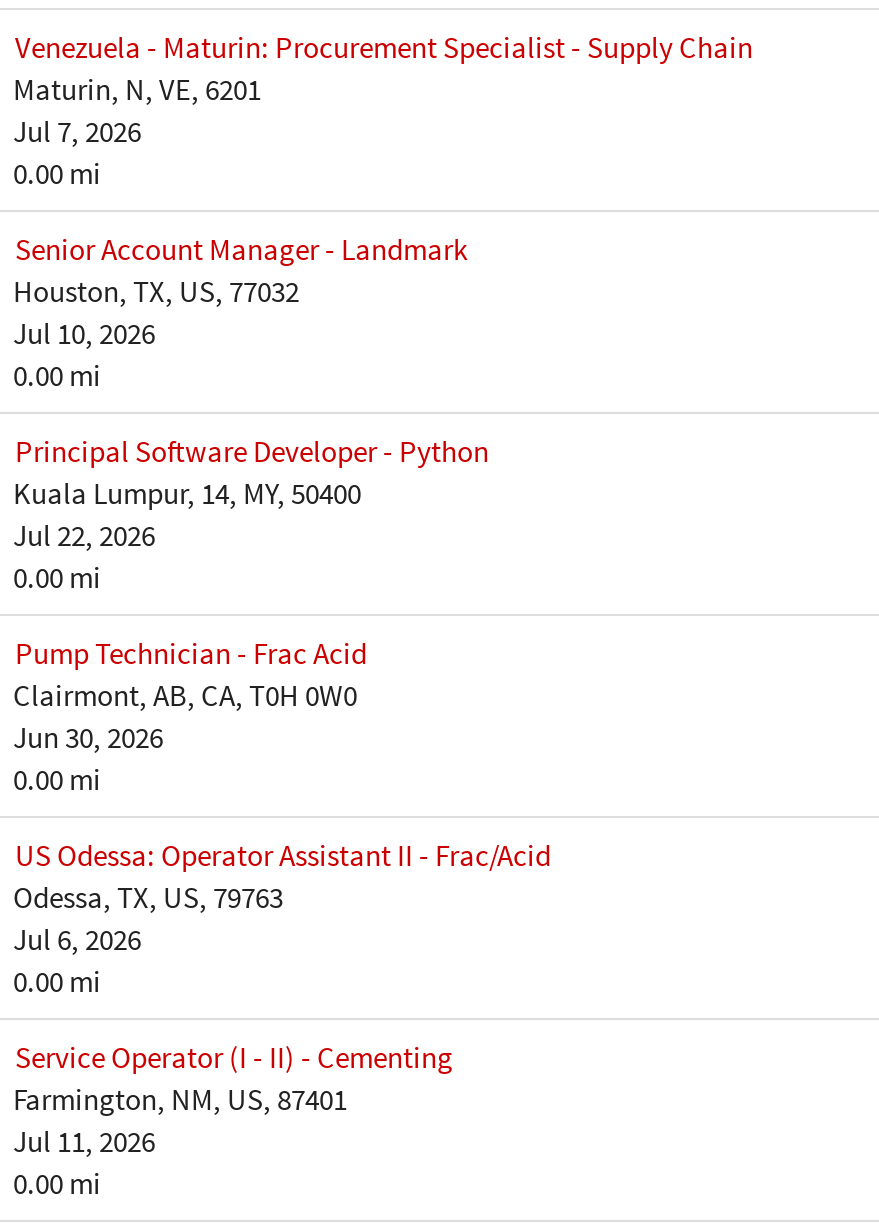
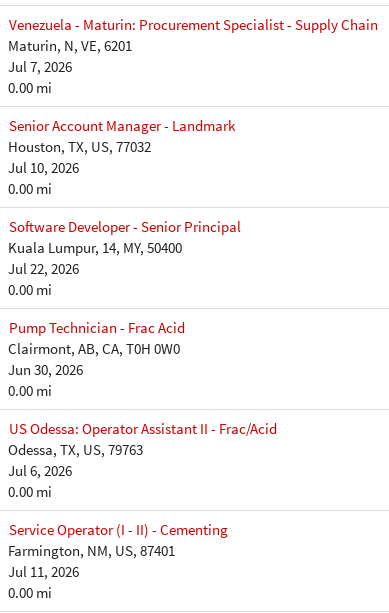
- Principal Software Developer - Python
+ Software Developer - Senior Principal
